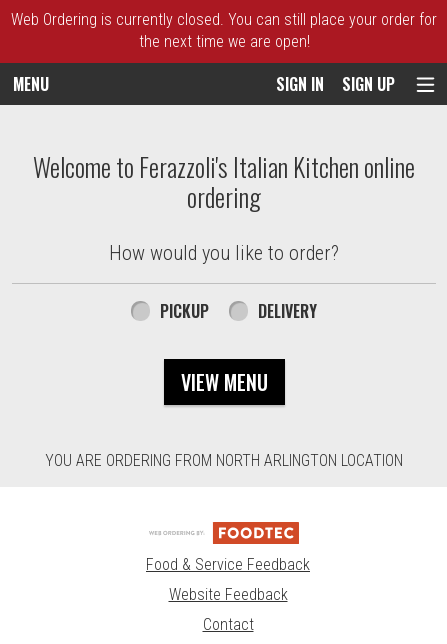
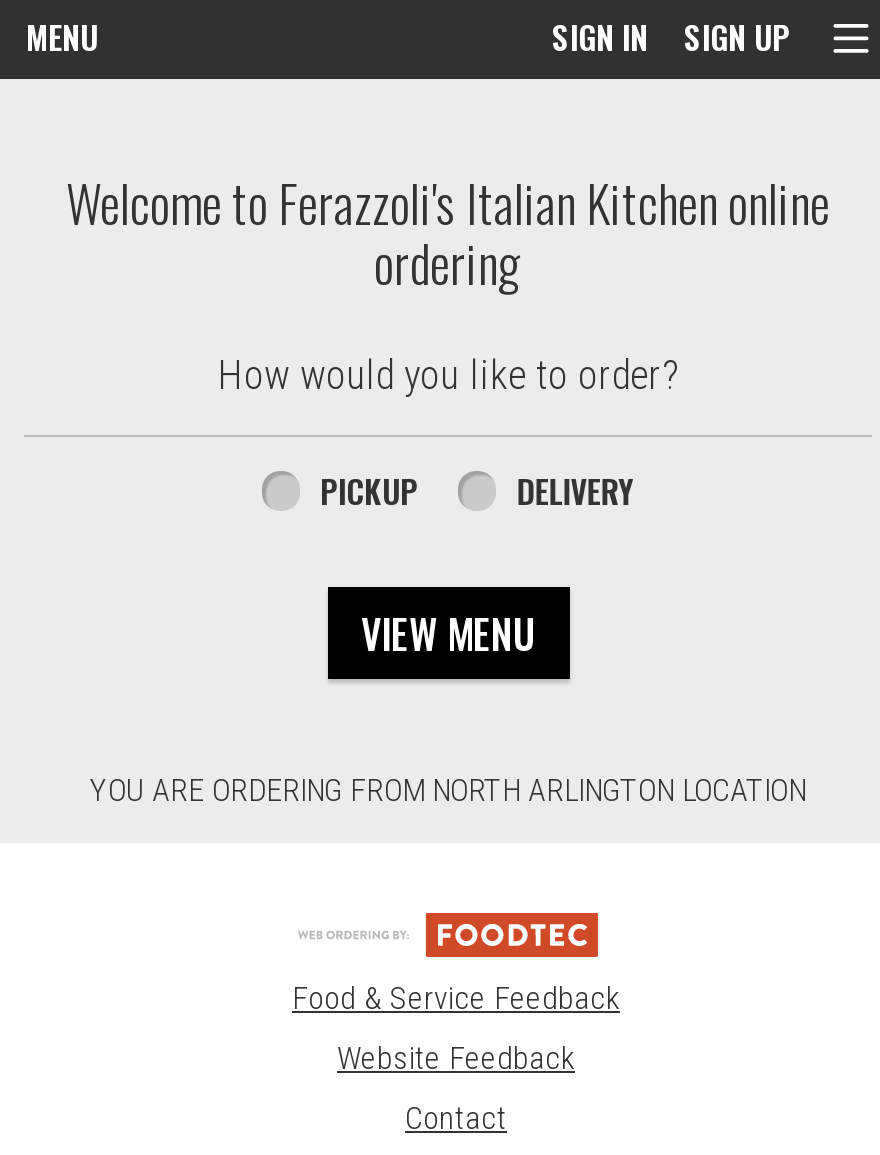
- Web Ordering is currently closed. You can still place your order for
- the next time we are open!
